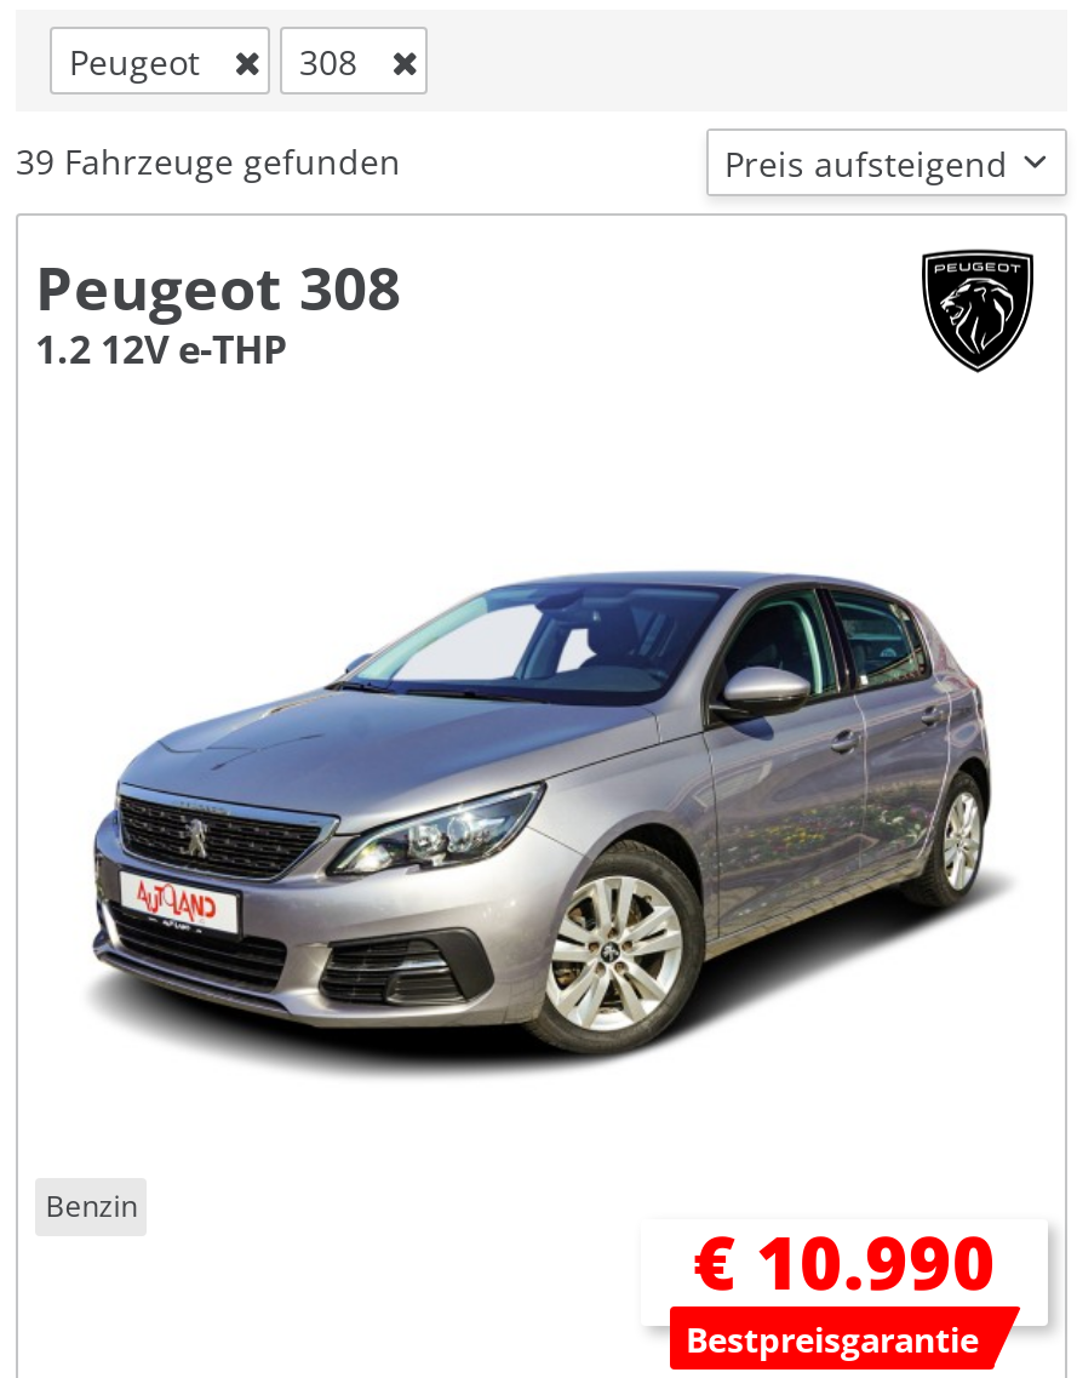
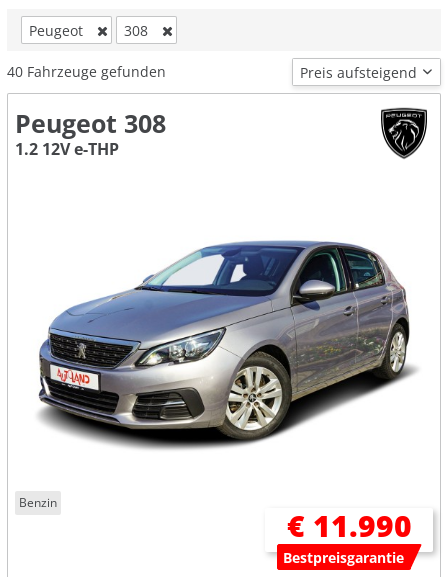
- 39 Fahrzeuge gefunden
+ 40 Fahrzeuge gefunden

- € 10.990
+ € 11.990
